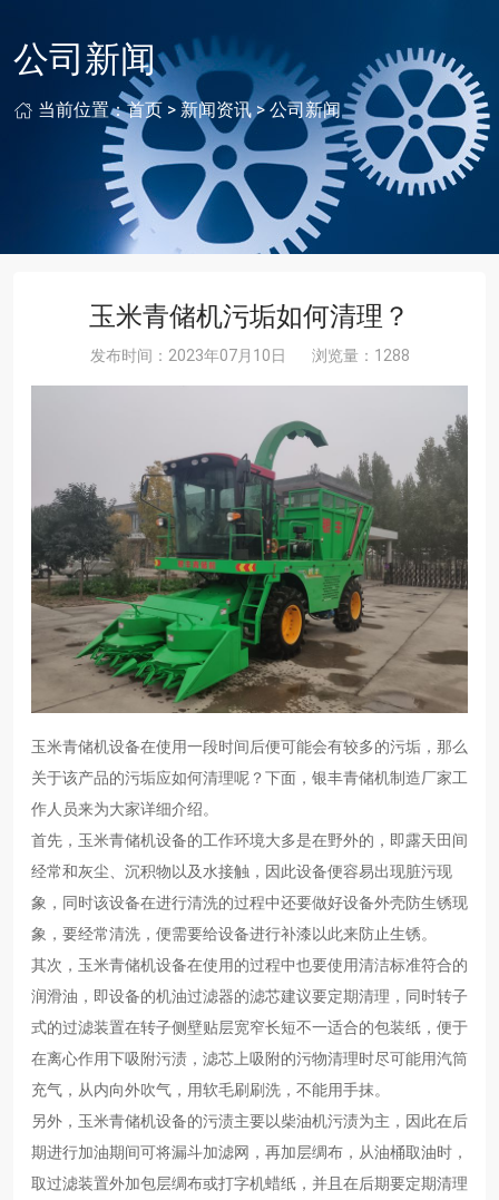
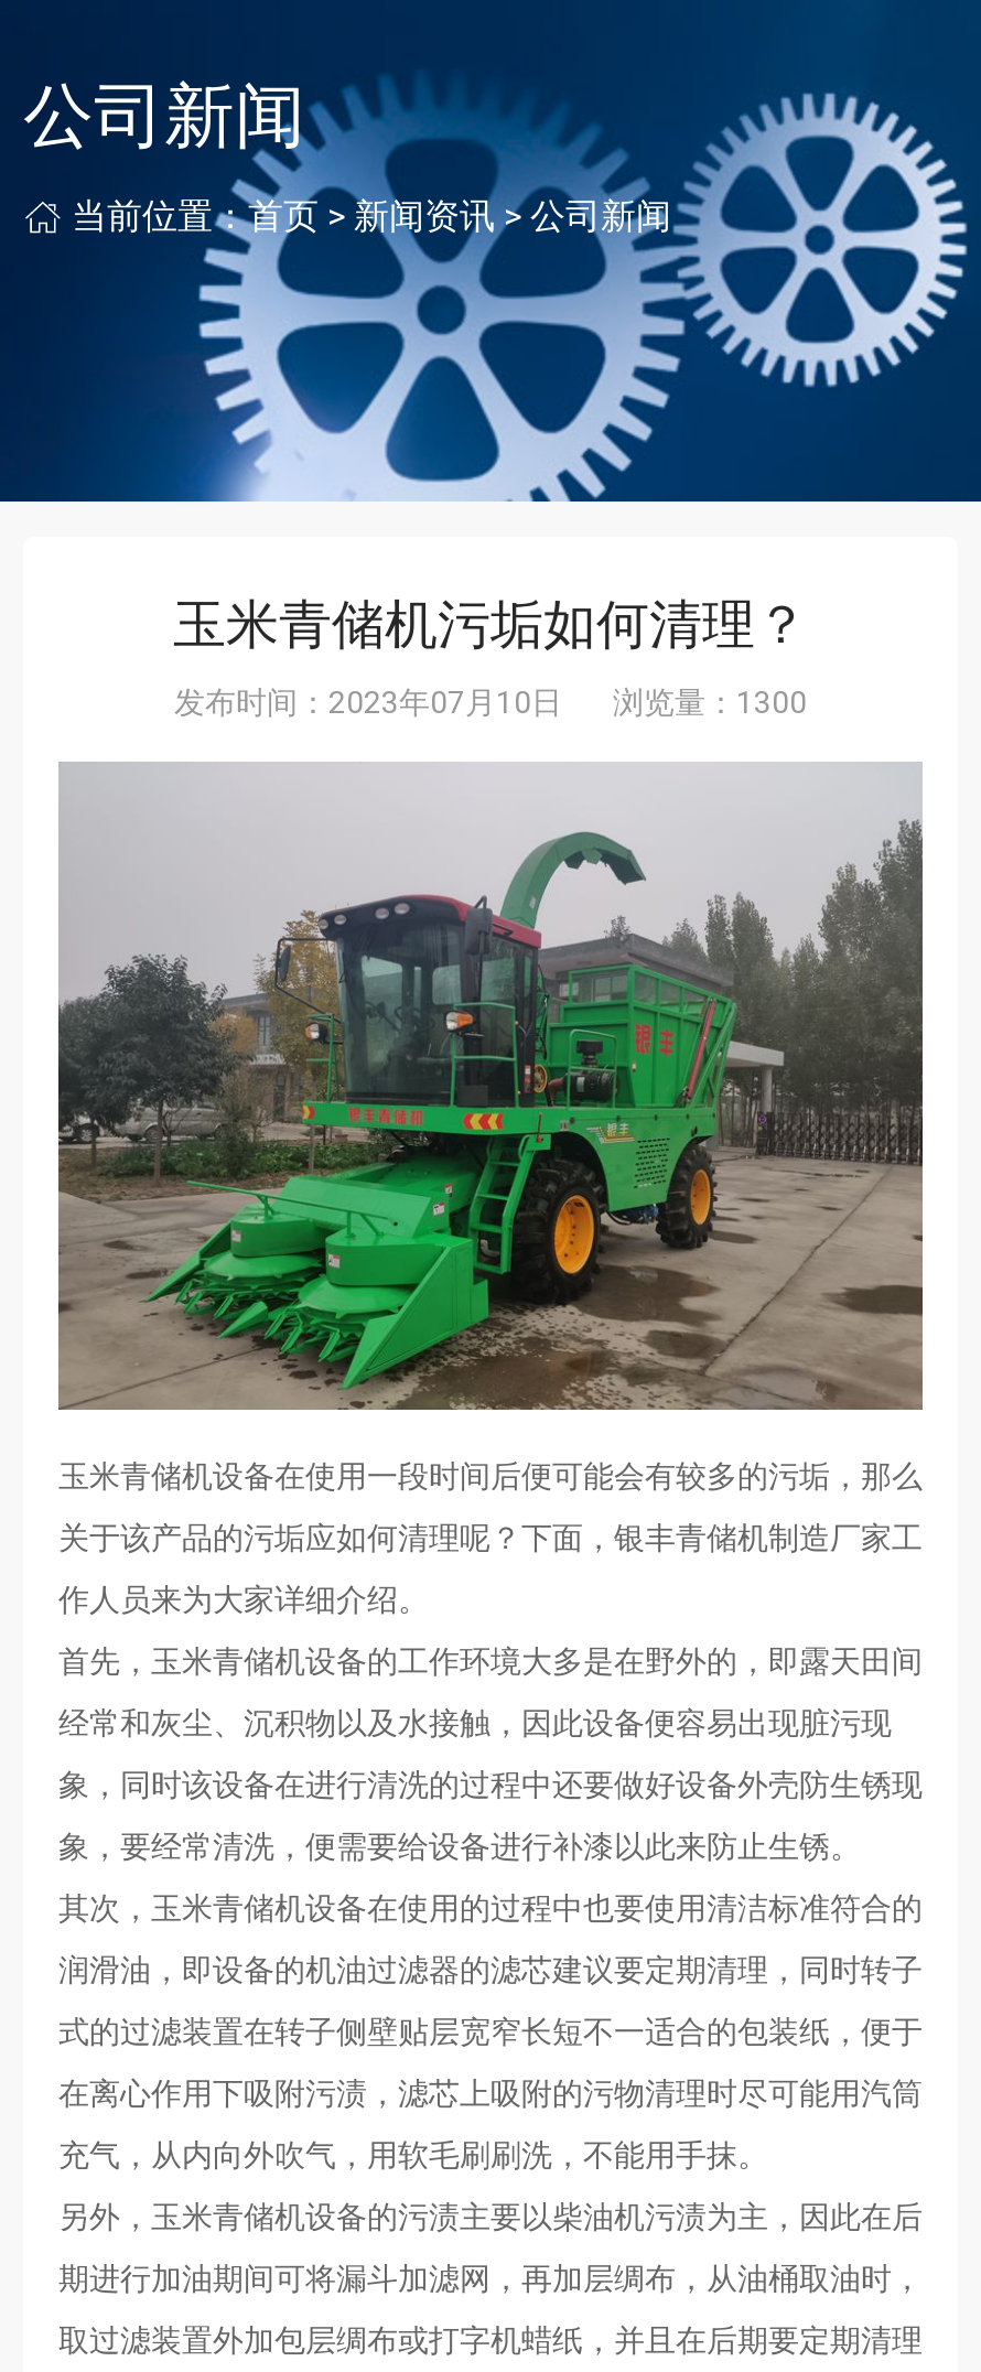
- 发布时间：2023年07月10日 浏览量：1288
+ 发布时间：2023年07月10日 浏览量：1300
